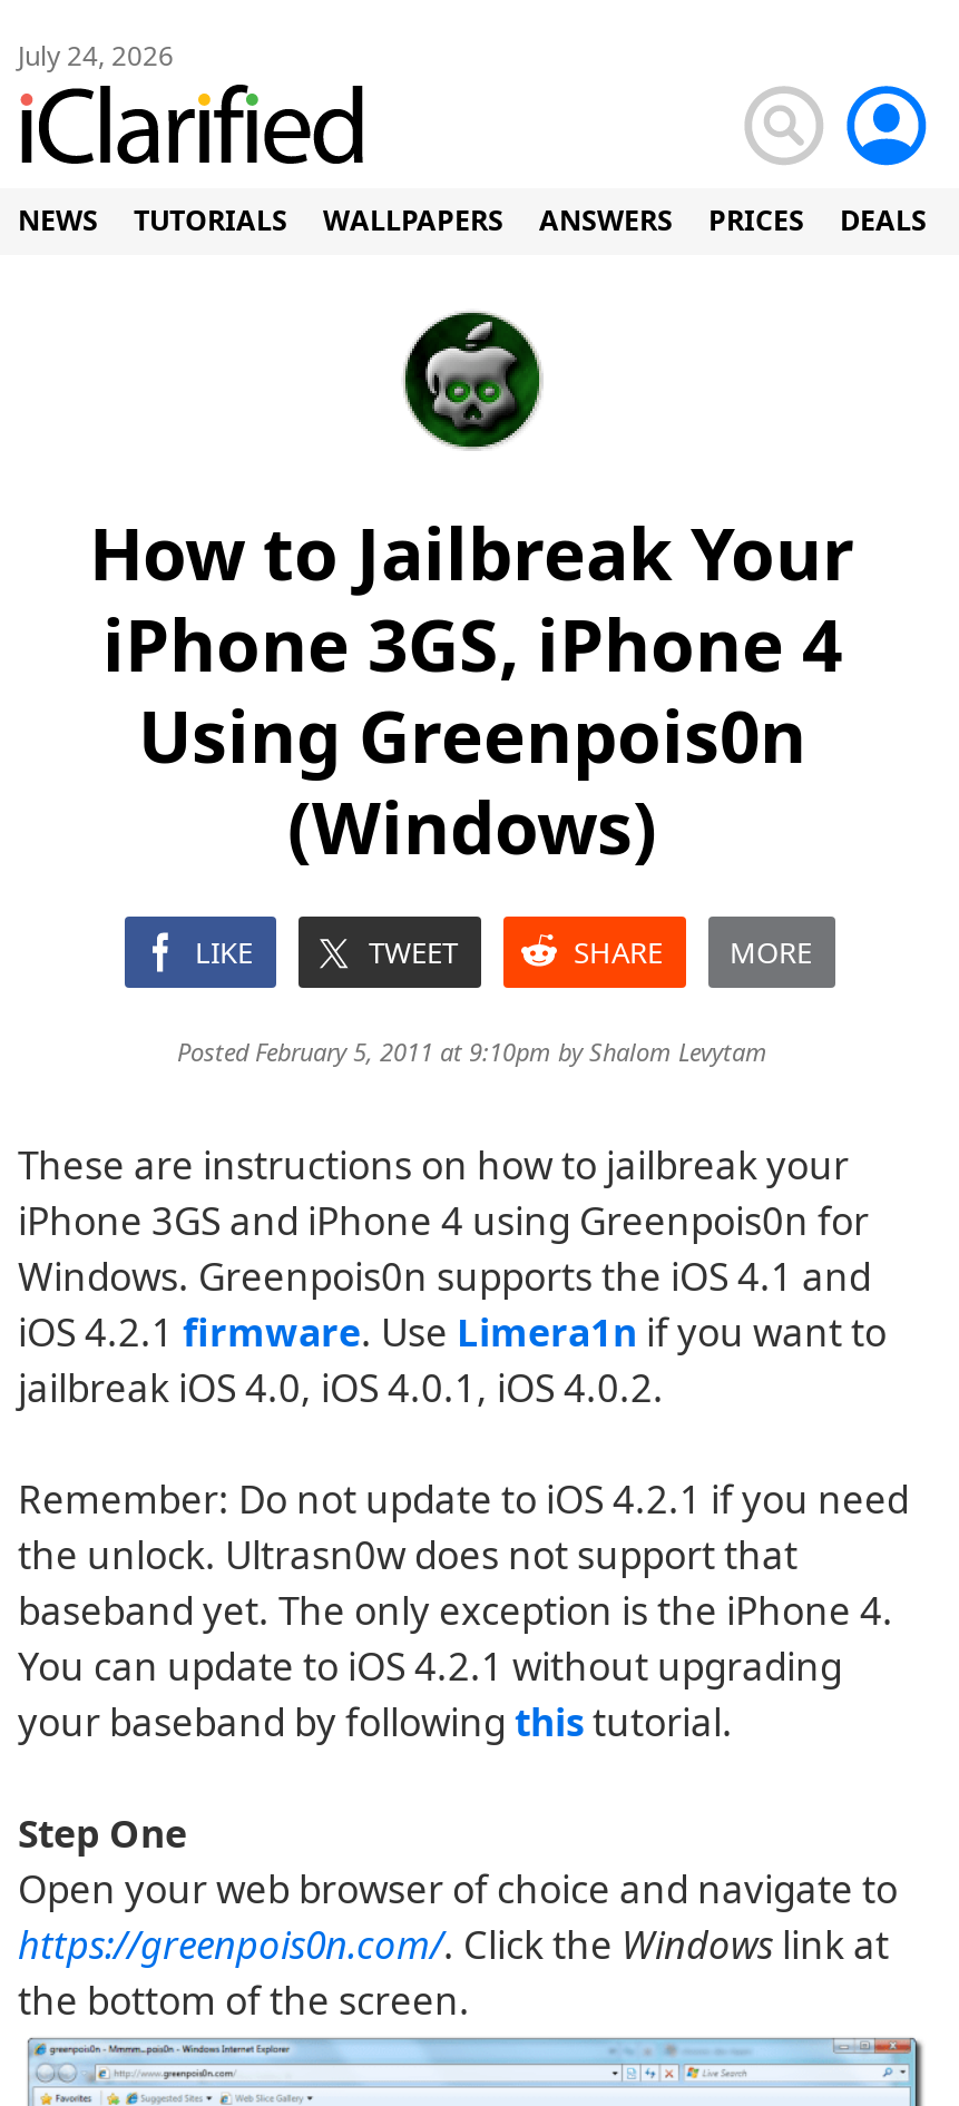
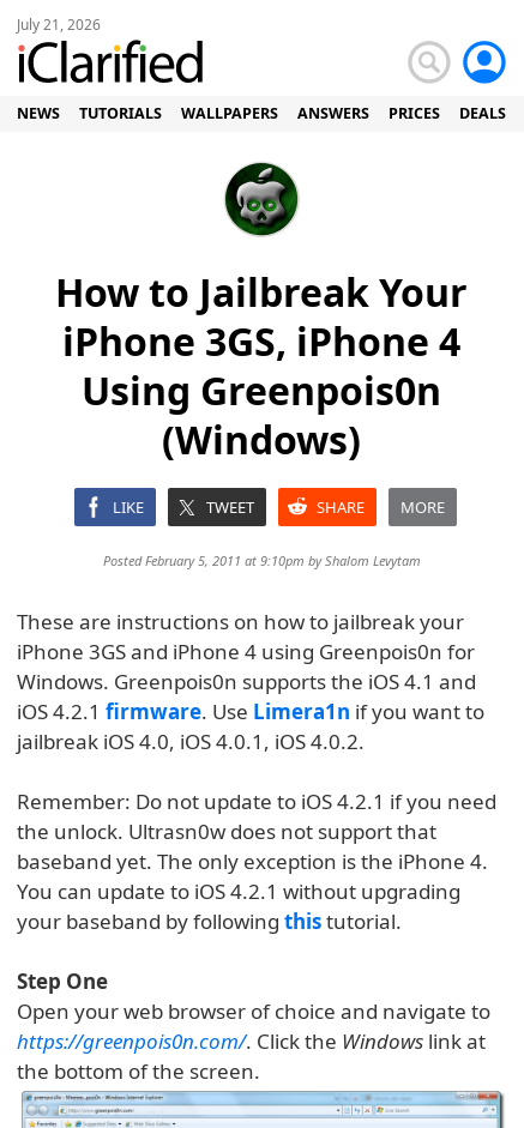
- July 24, 2026
+ July 21, 2026
